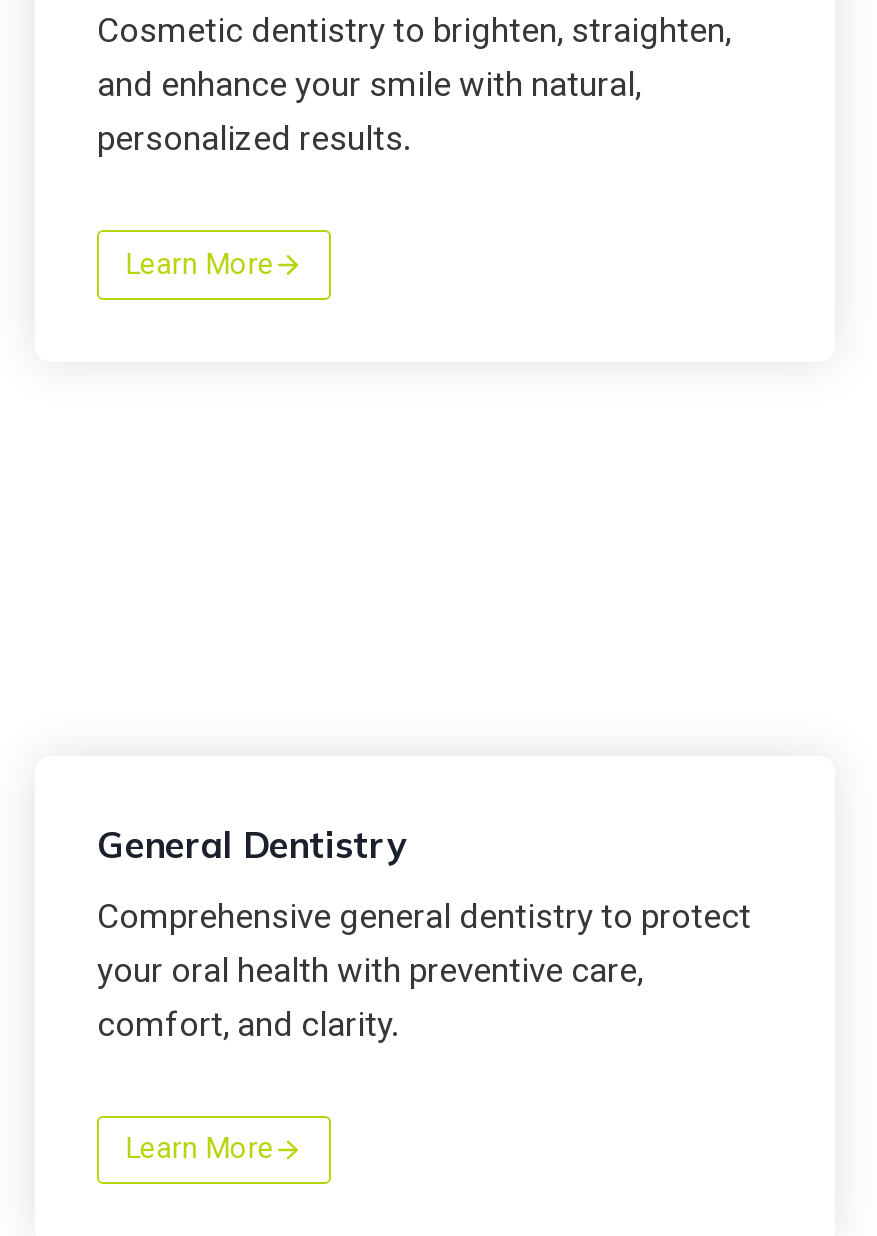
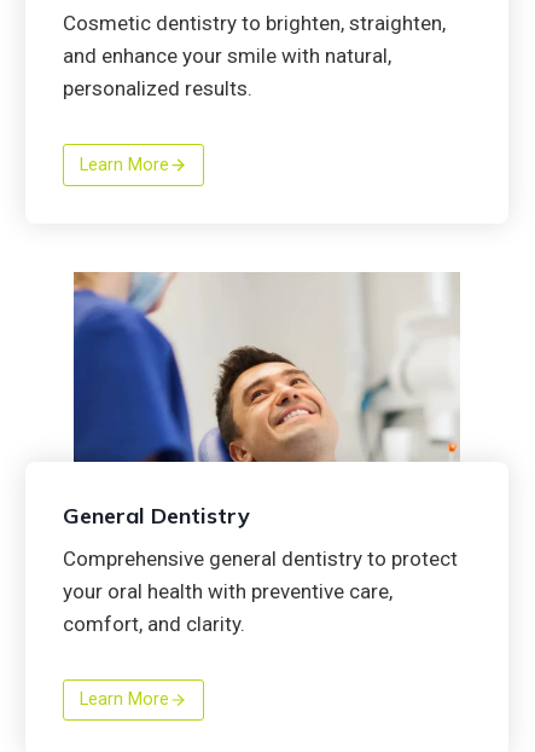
+ [image]
